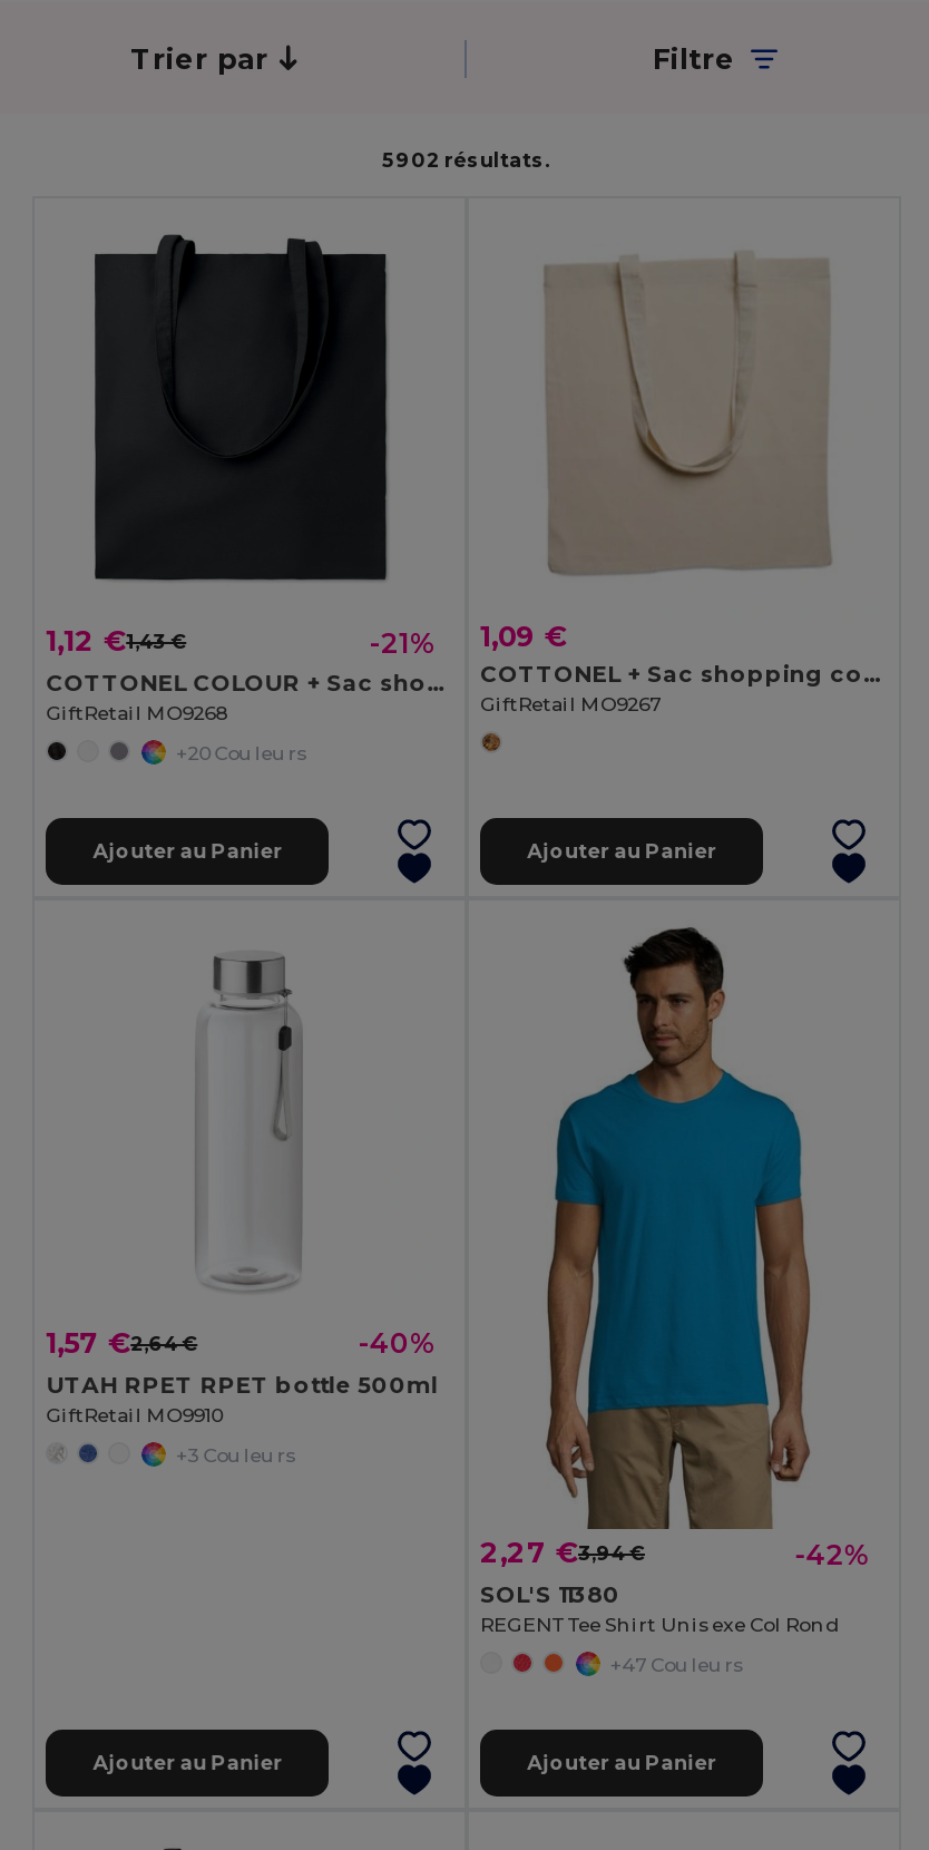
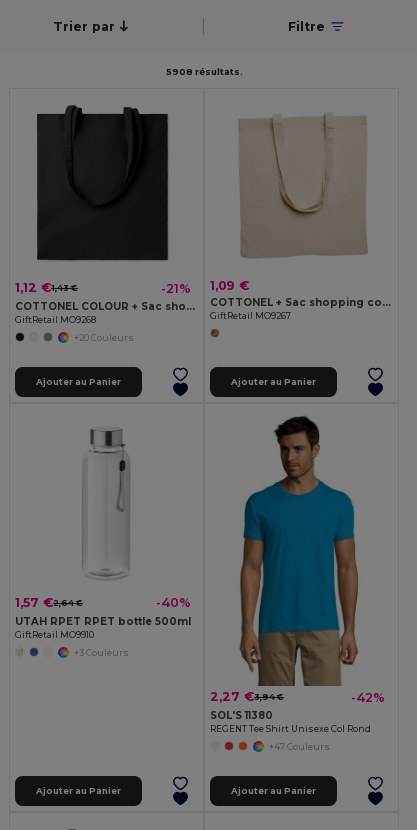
- 5902 résultats.
+ 5908 résultats.
